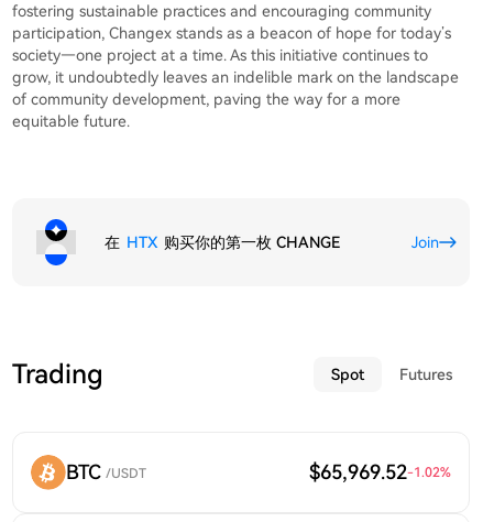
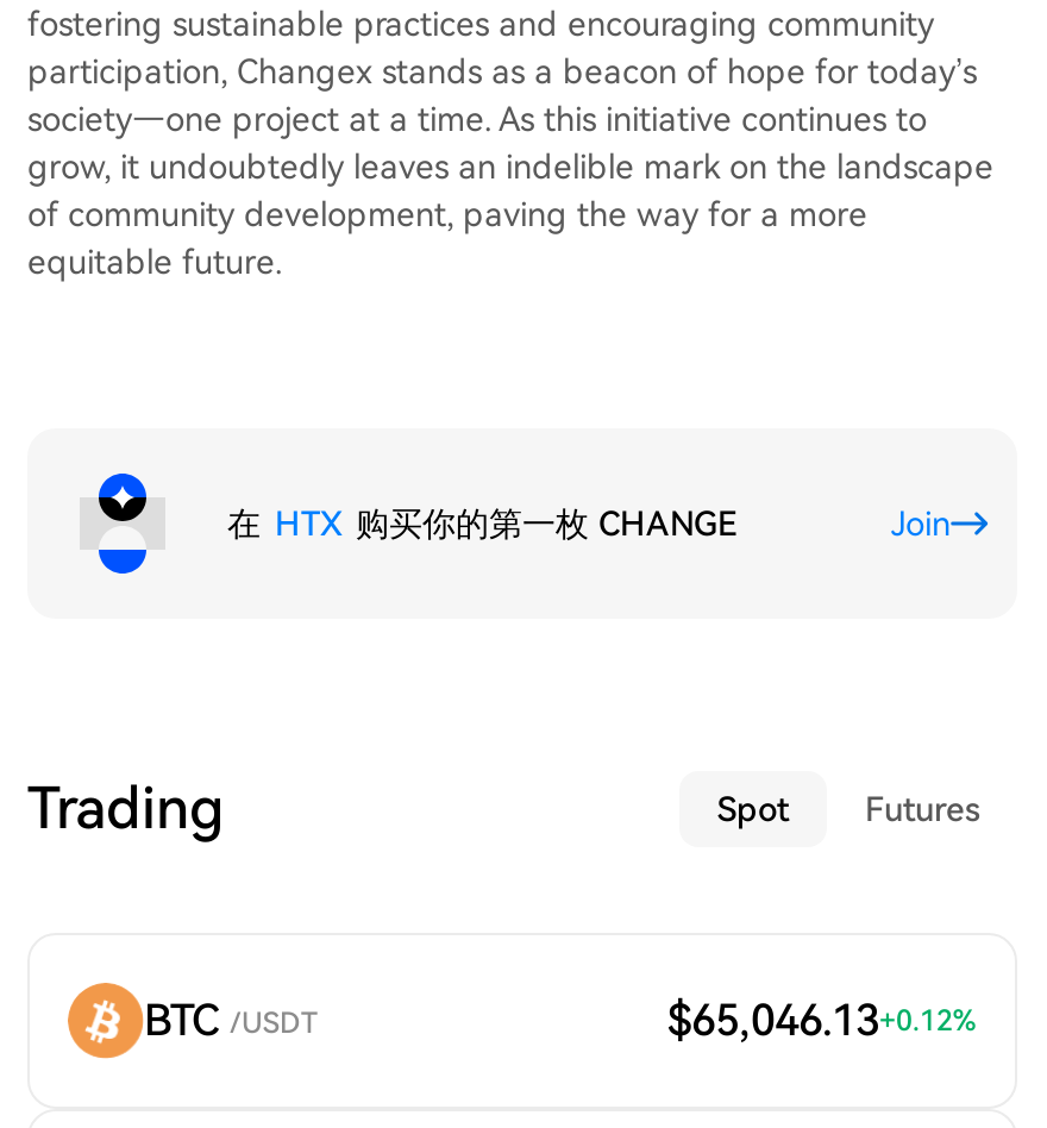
- $65,969.52-1.02%
+ $65,046.13+0.12%
